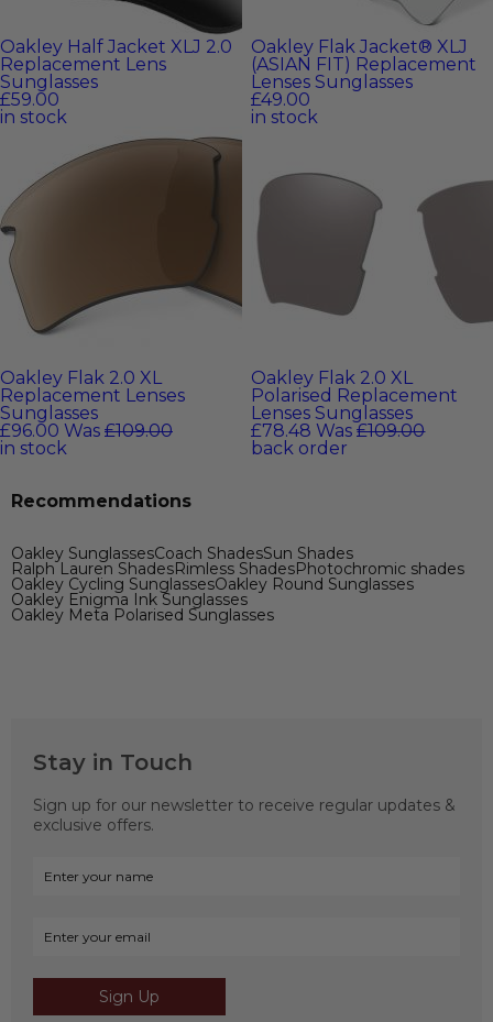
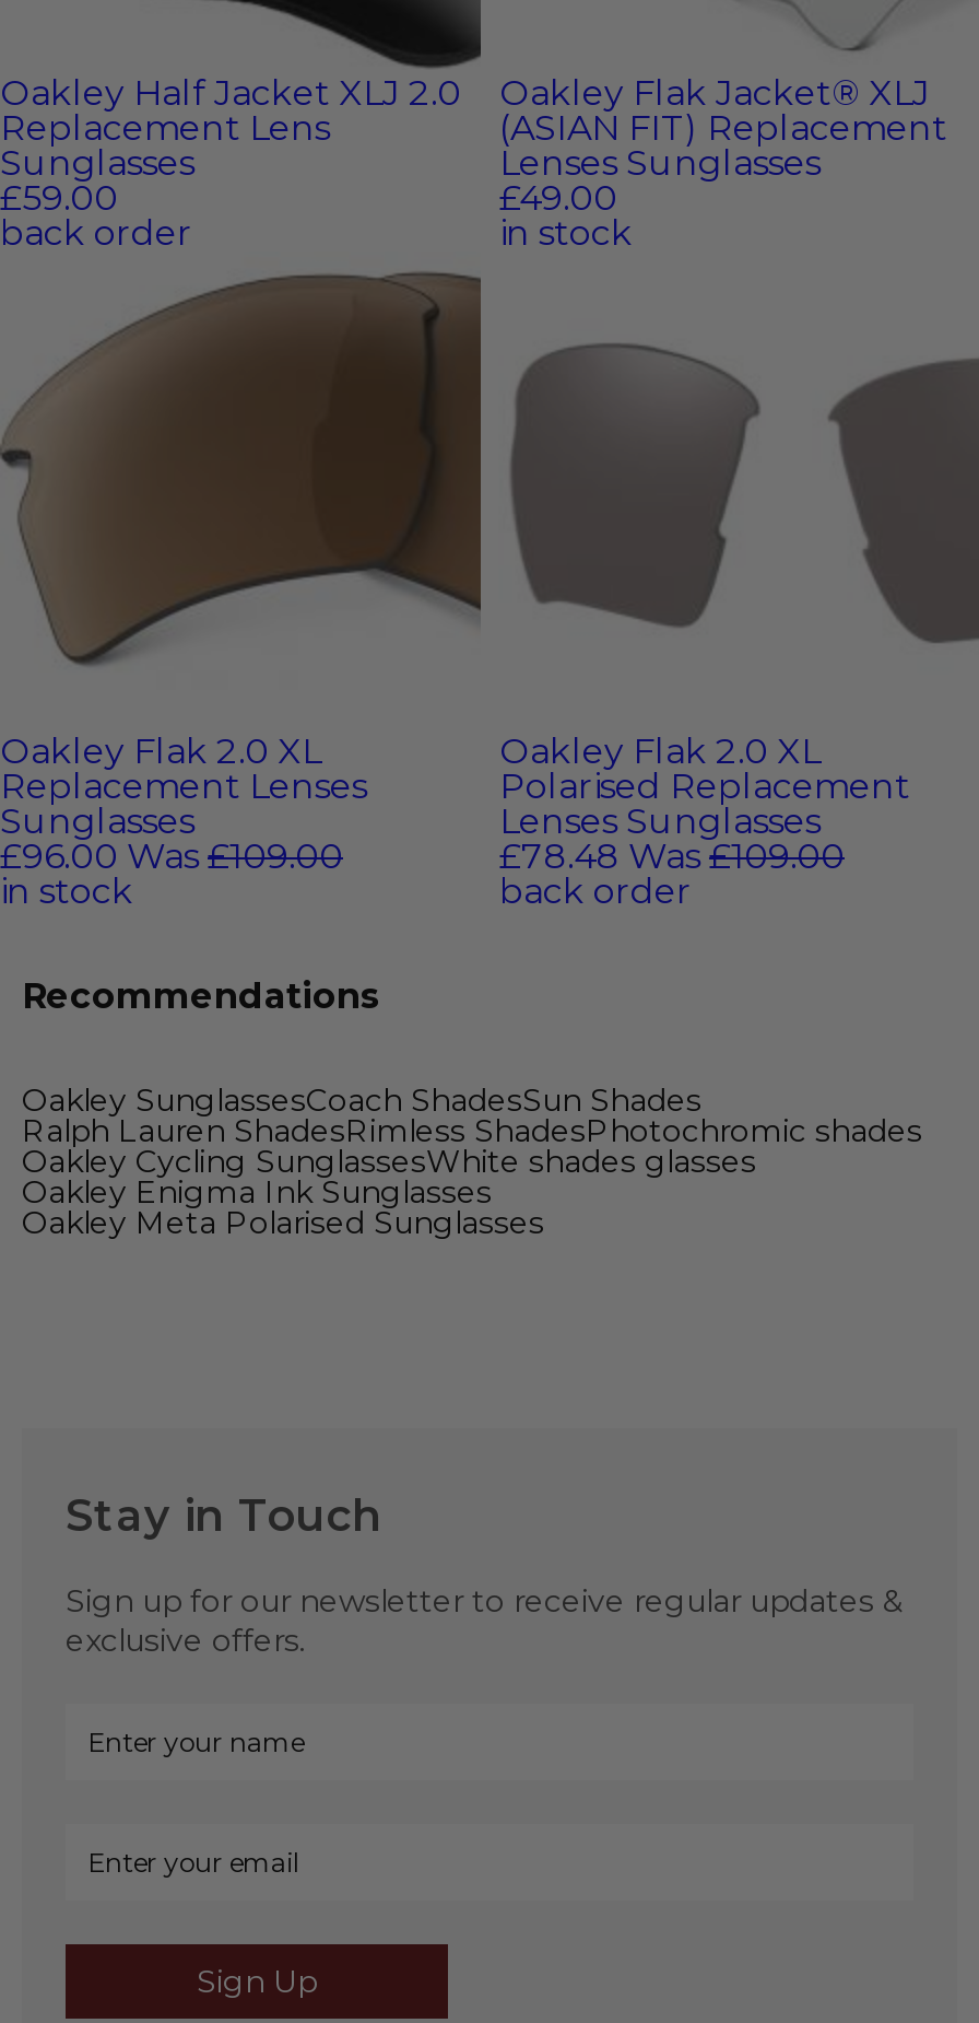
- in stock
+ back order

- Oakley Cycling SunglassesOakley Round Sunglasses
+ Oakley Cycling SunglassesWhite shades glasses
